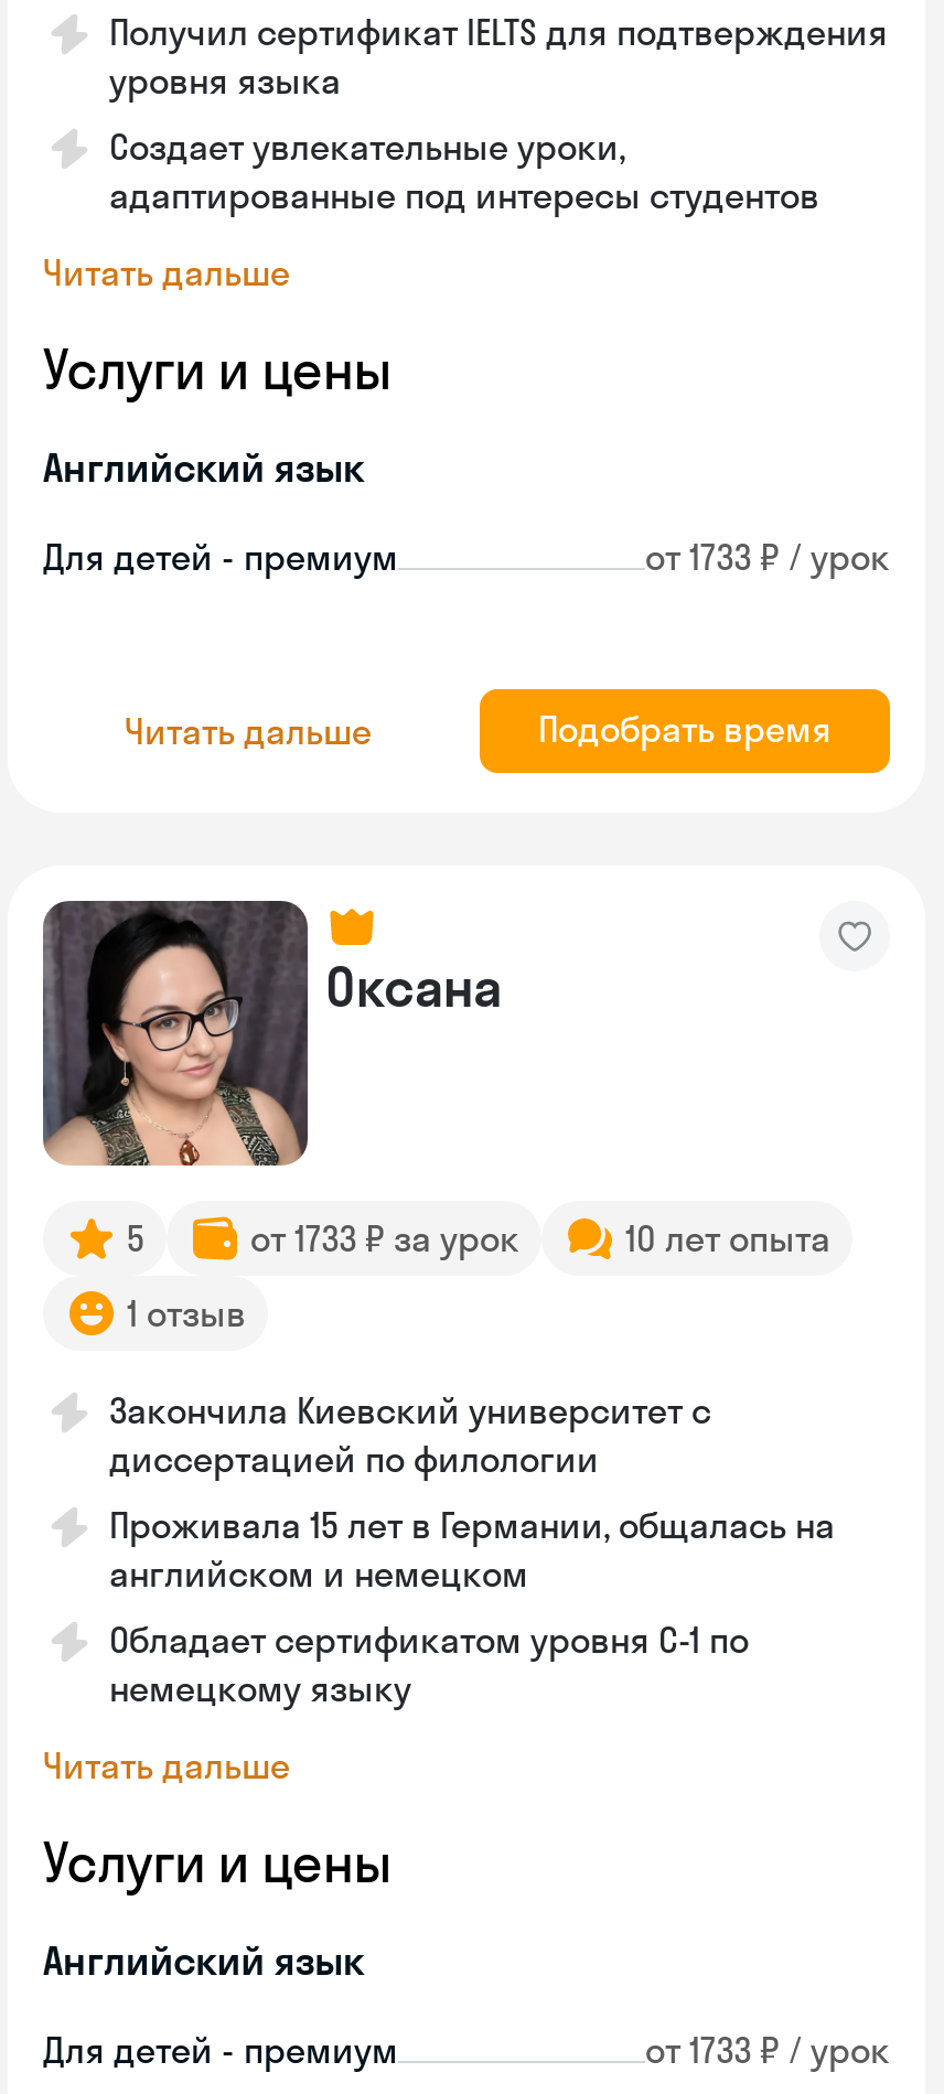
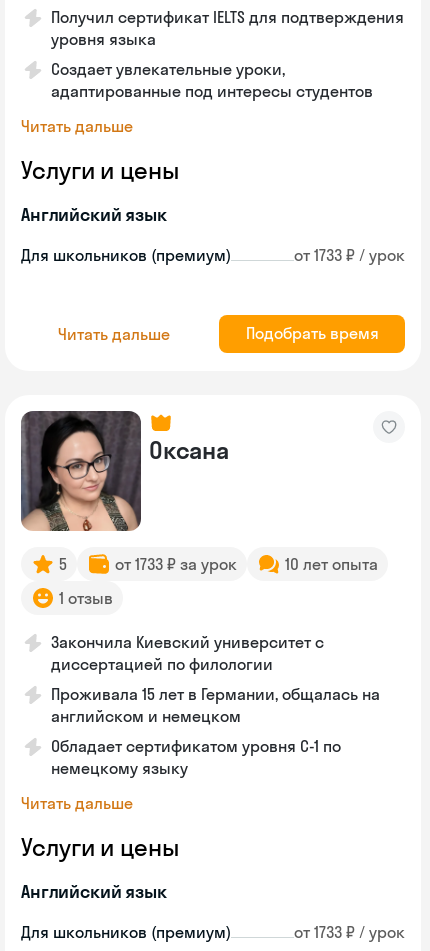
- Для детей - премиум
+ Для школьников (премиум)

- Для детей - премиум
+ Для школьников (премиум)
